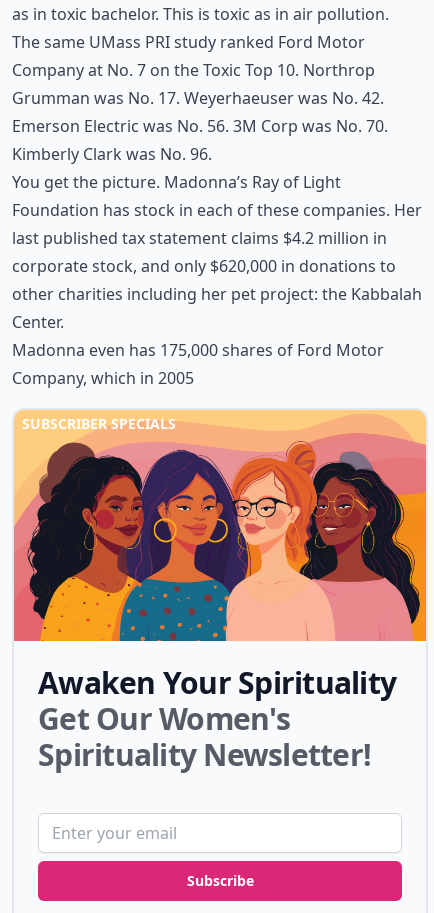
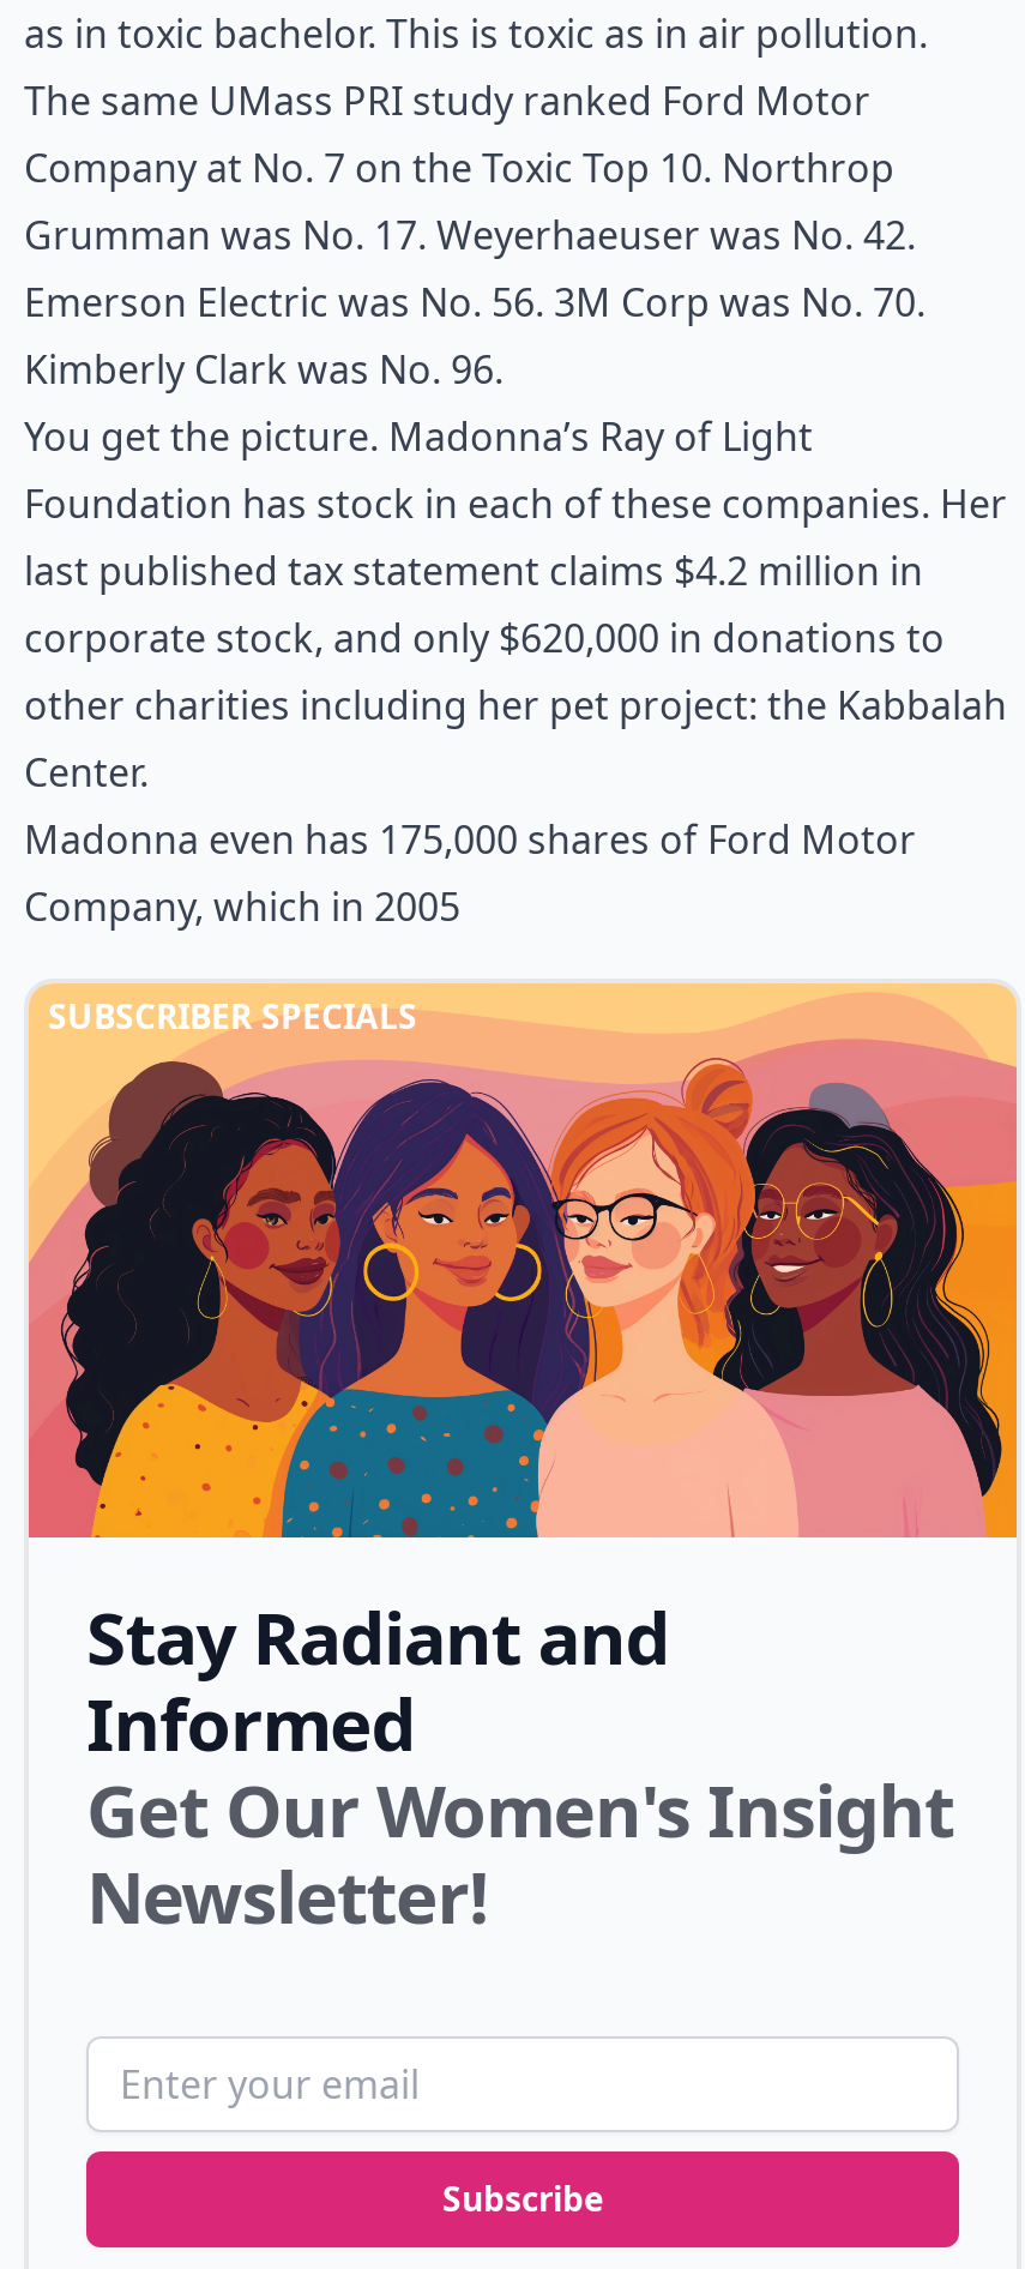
- Awaken Your Spirituality
- Get Our Women's
- Spirituality Newsletter!
+ Stay Radiant and
+ Informed
+ Get Our Women's Insight
+ Newsletter!
